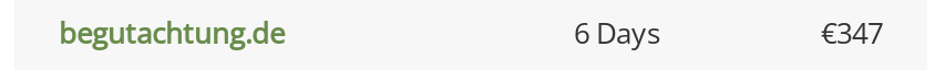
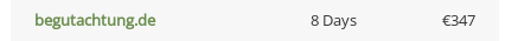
- 6 Days
+ 8 Days
